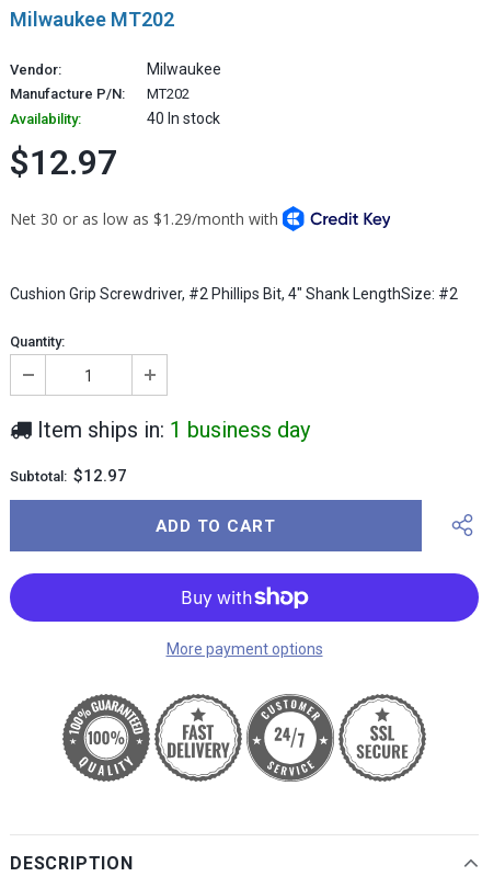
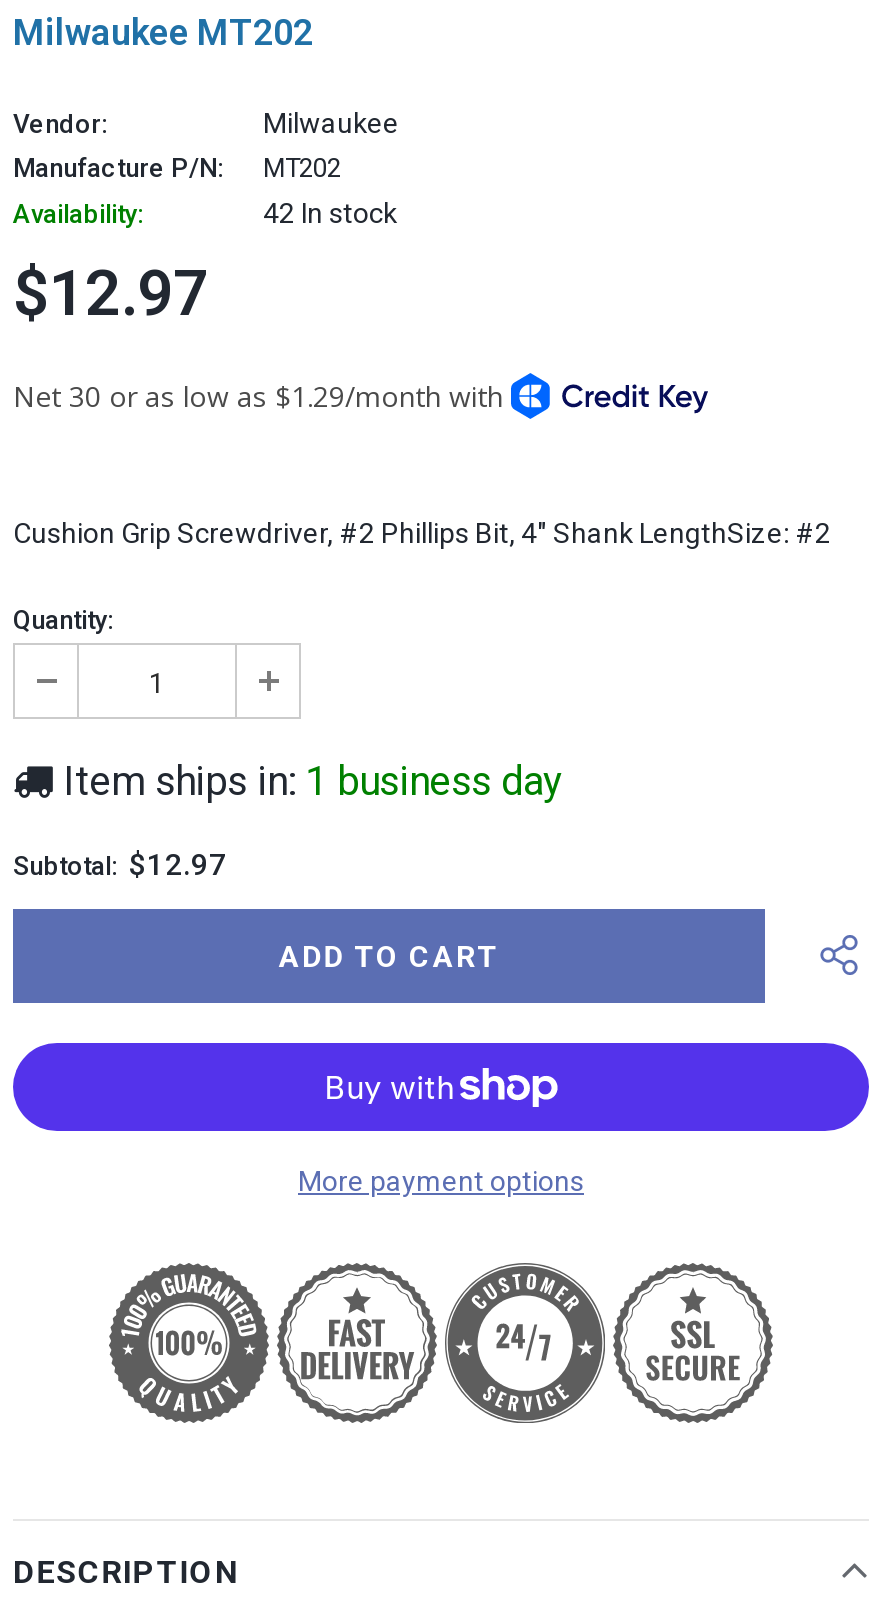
- 40 In stock
+ 42 In stock
